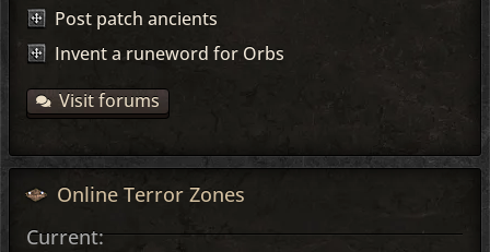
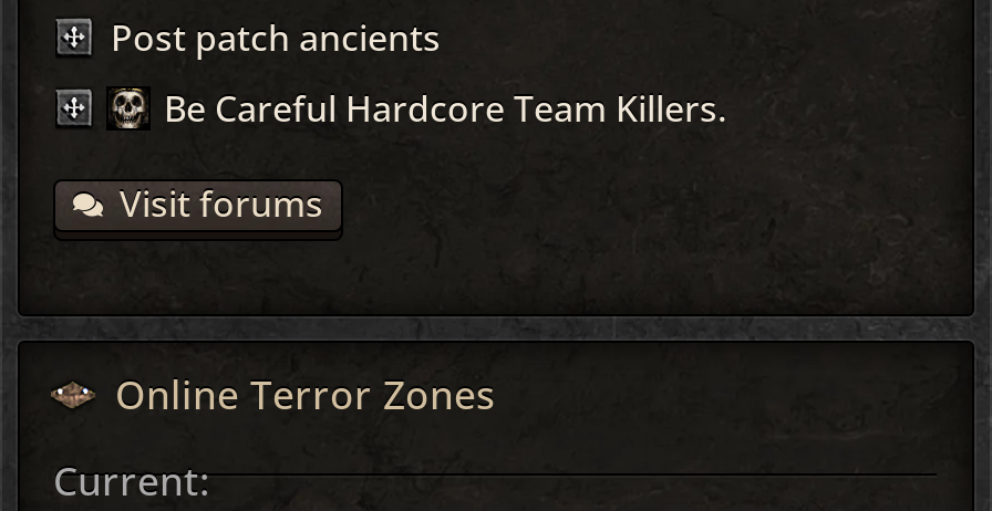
- Invent a runeword for Orbs
+ Be Careful Hardcore Team Killers.
